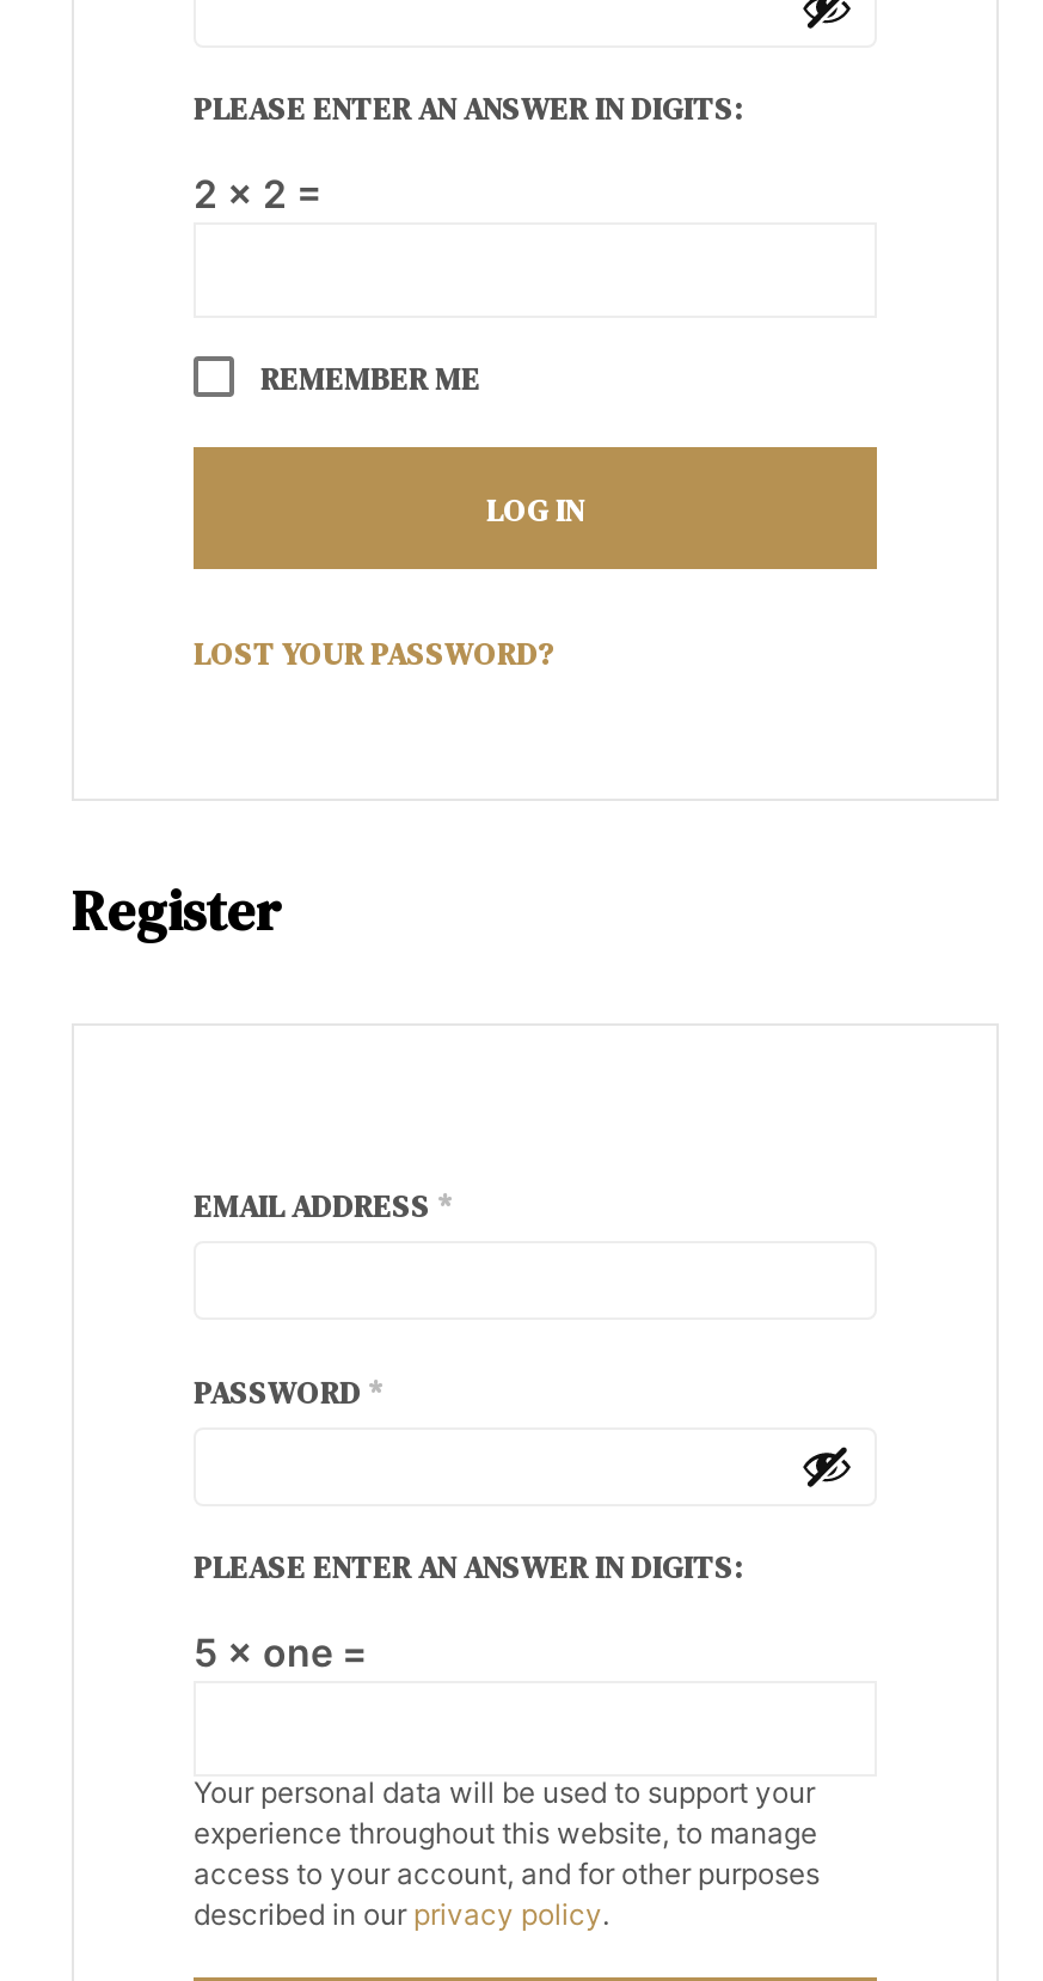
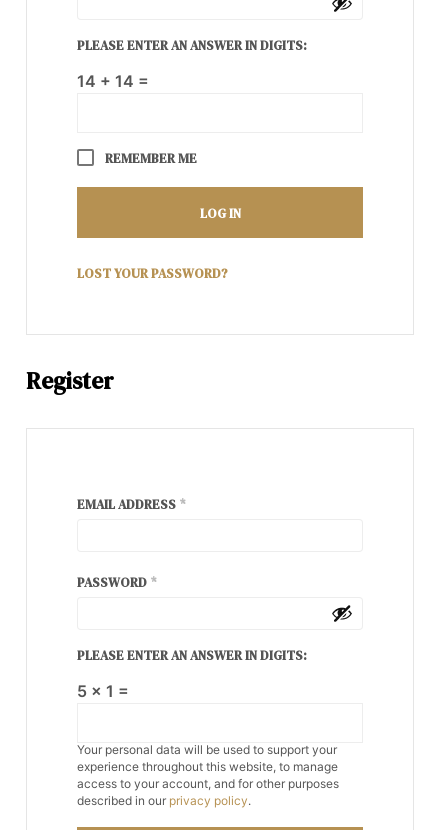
- 2 × 2 =
+ 14 + 14 =

- 5 × one =
+ 5 × 1 =
